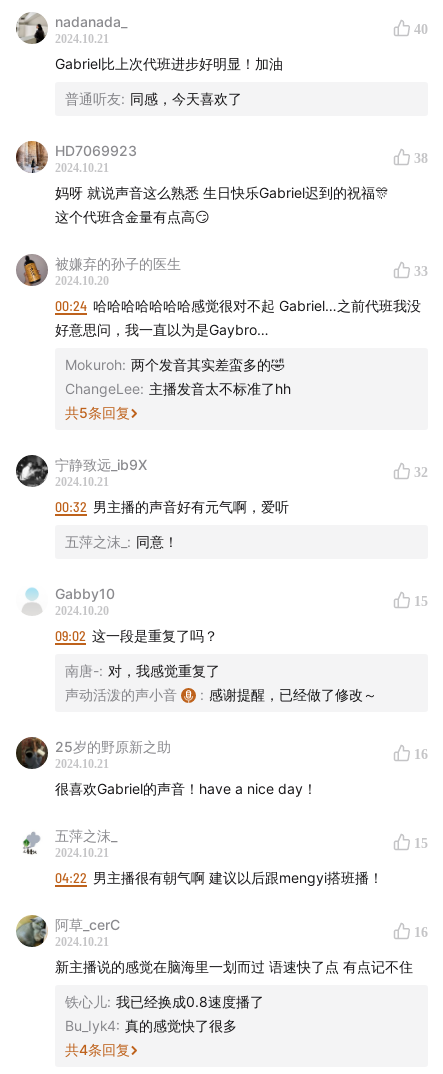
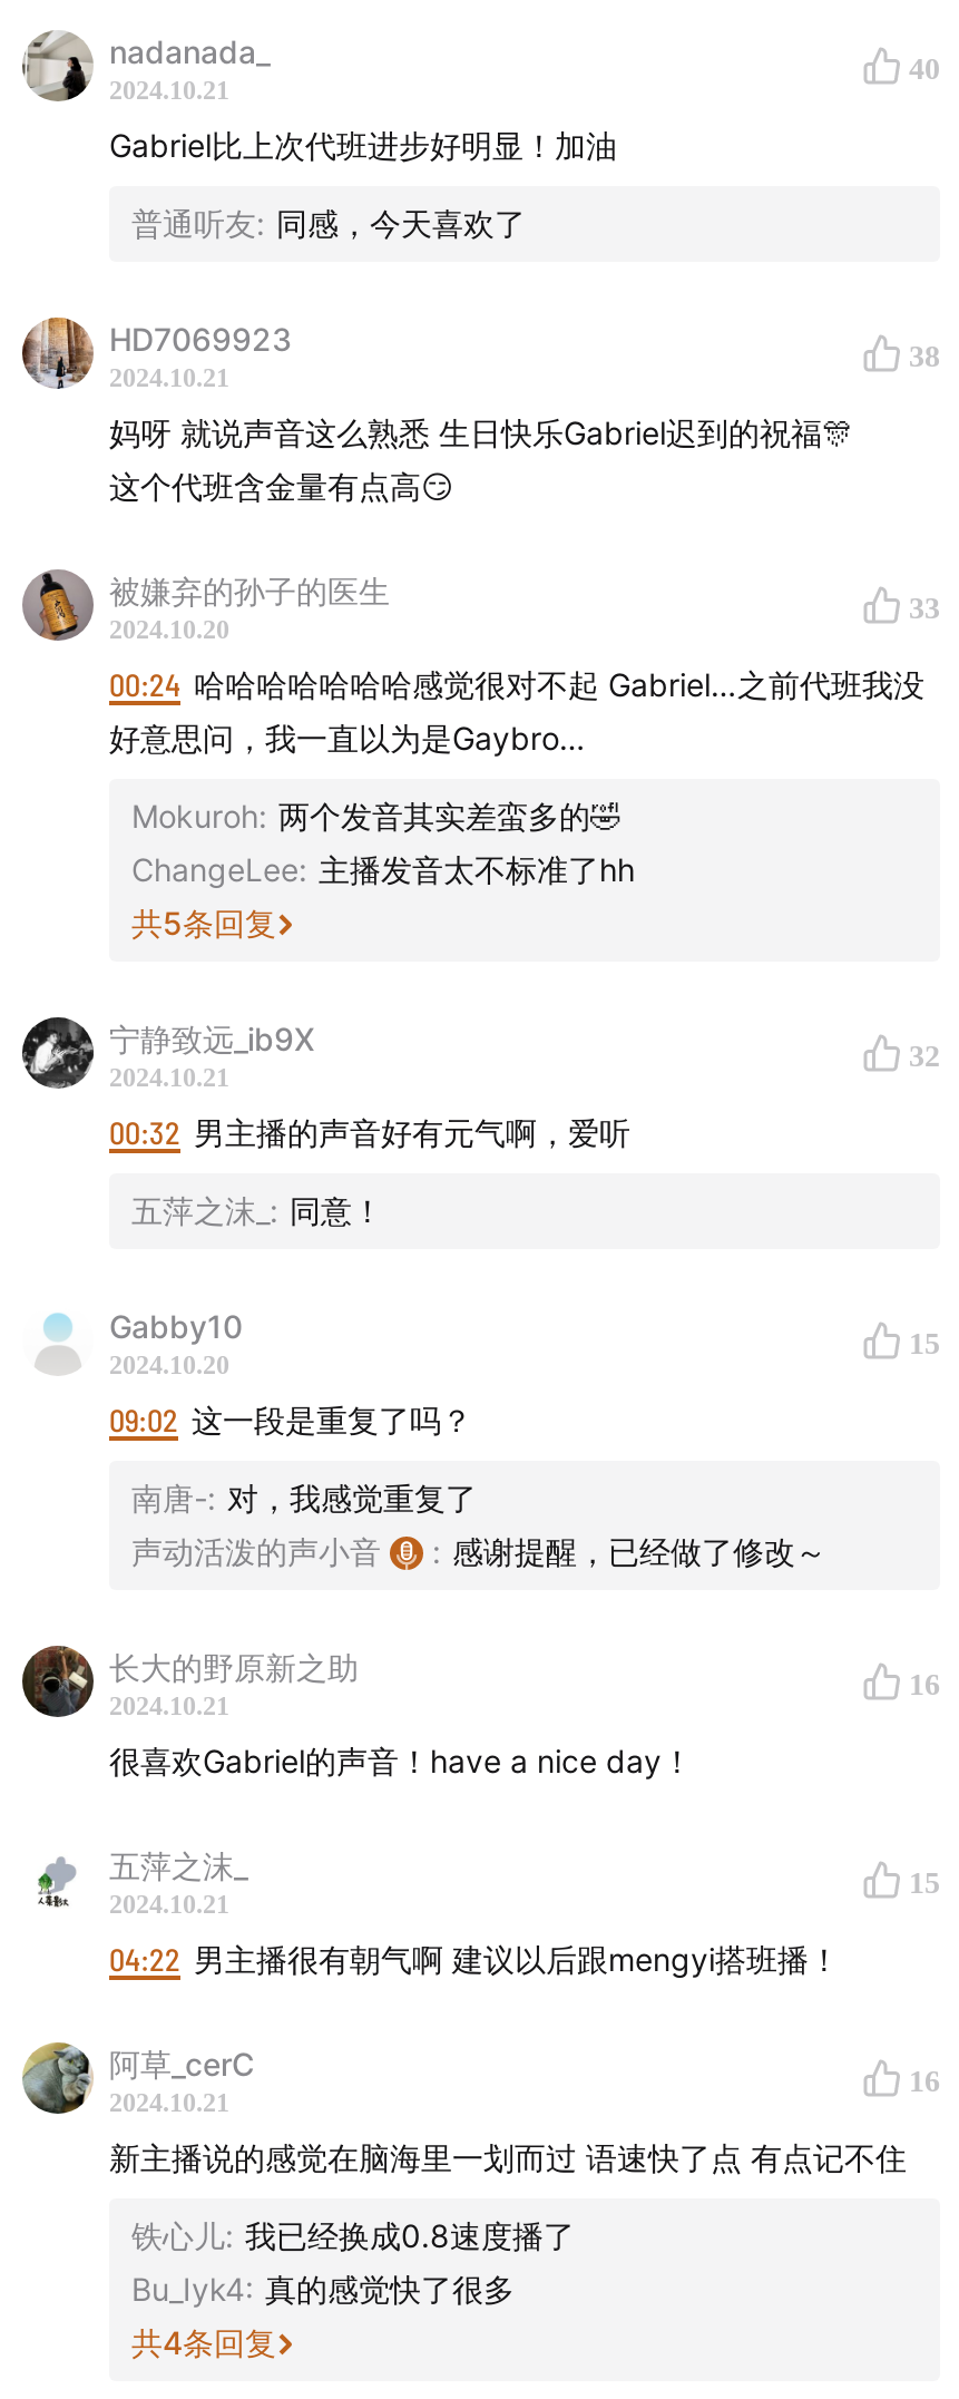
- 25岁的野原新之助
+ 长大的野原新之助
